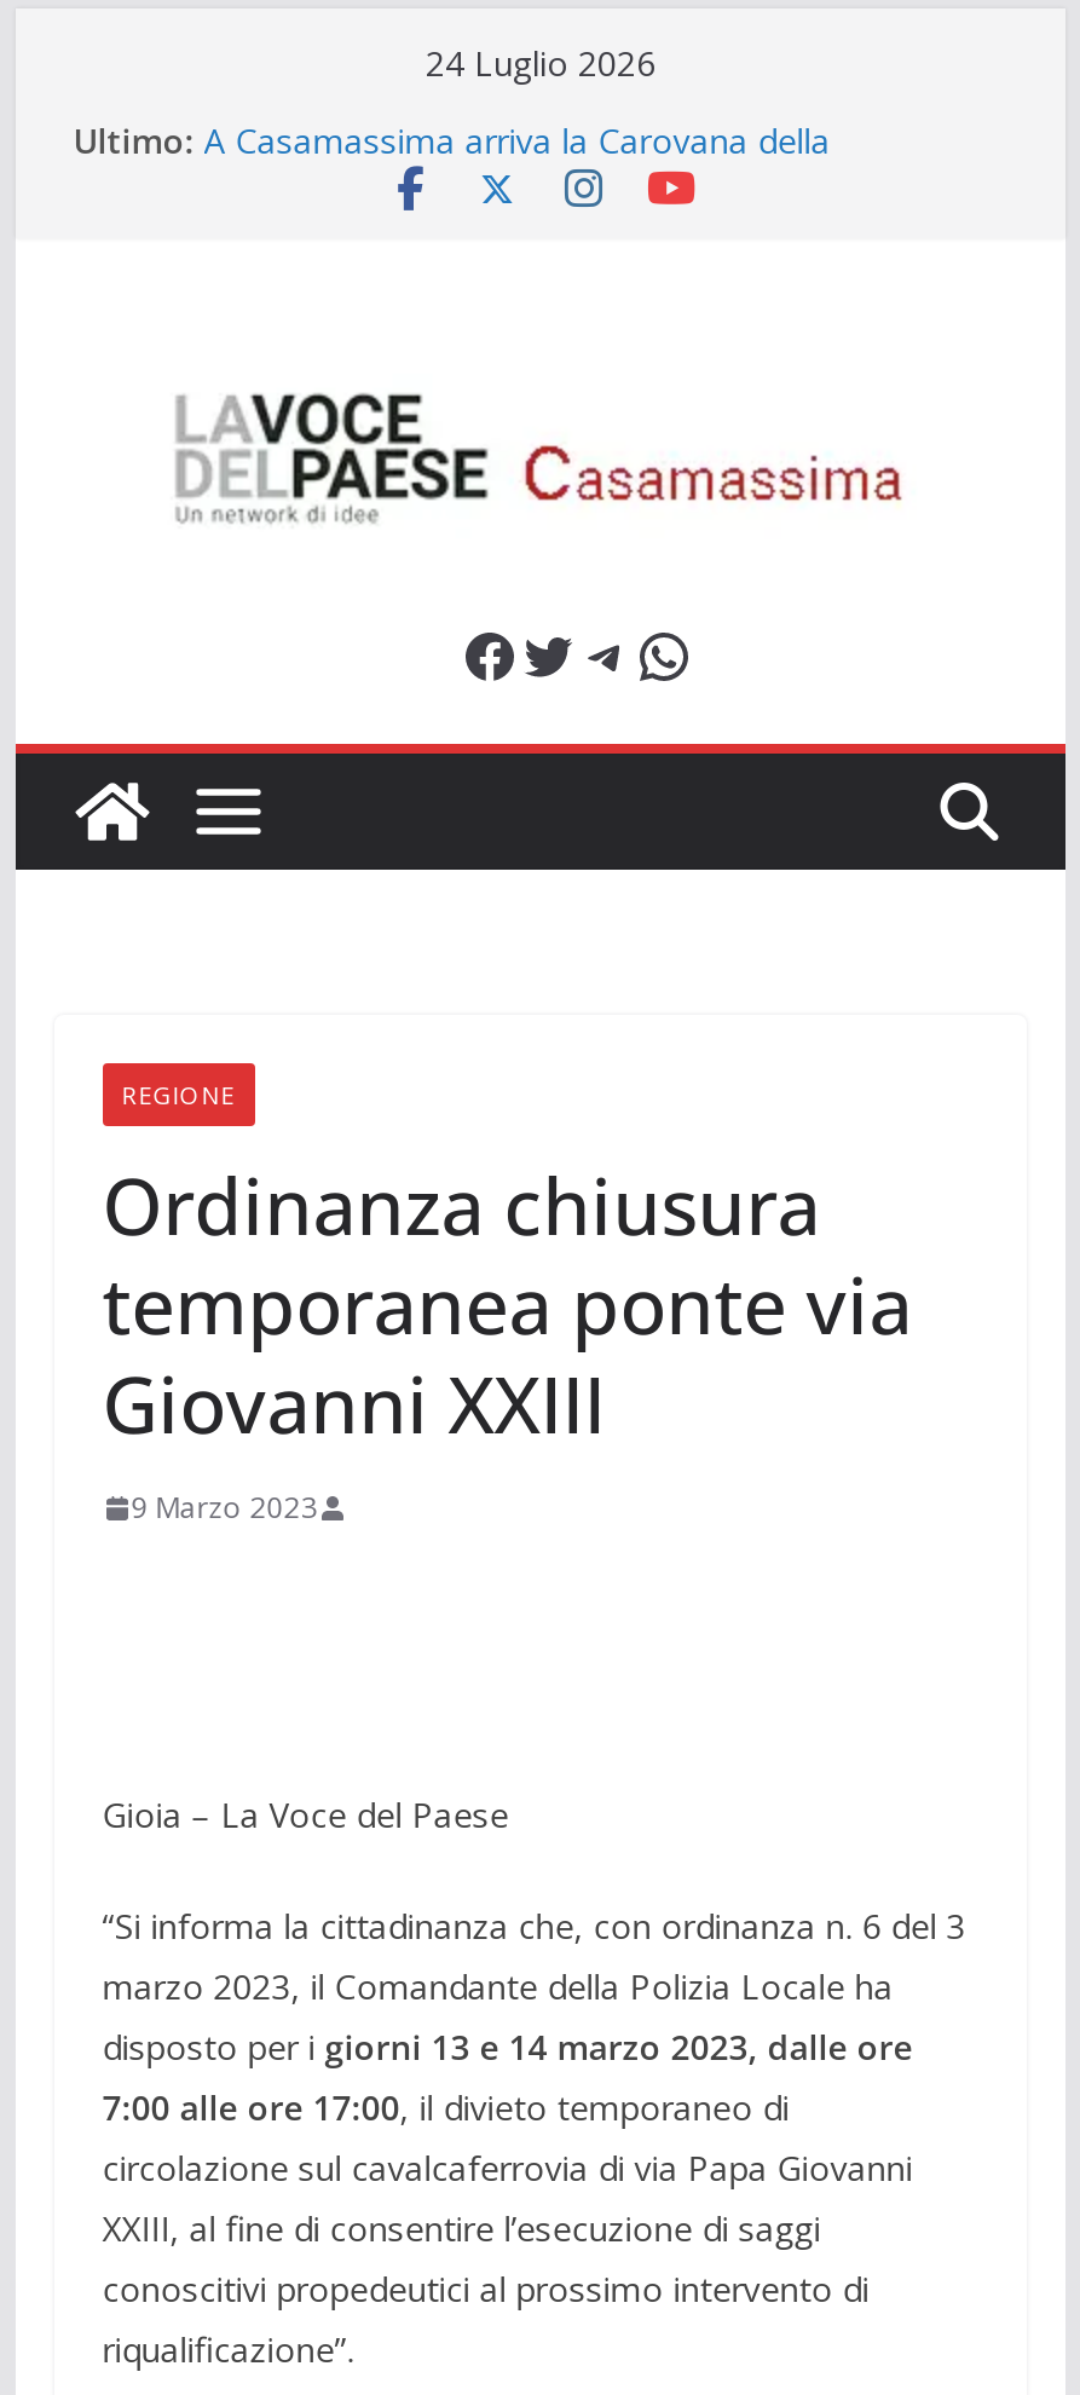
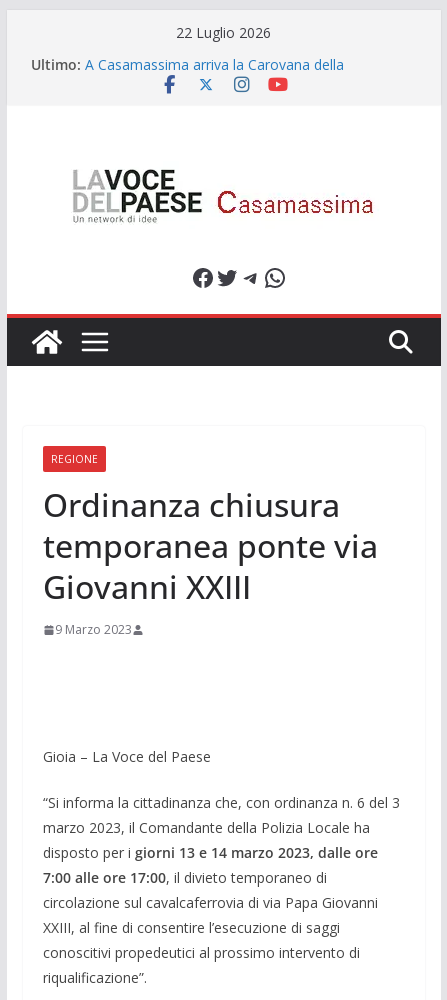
- 24 Luglio 2026
+ 22 Luglio 2026
